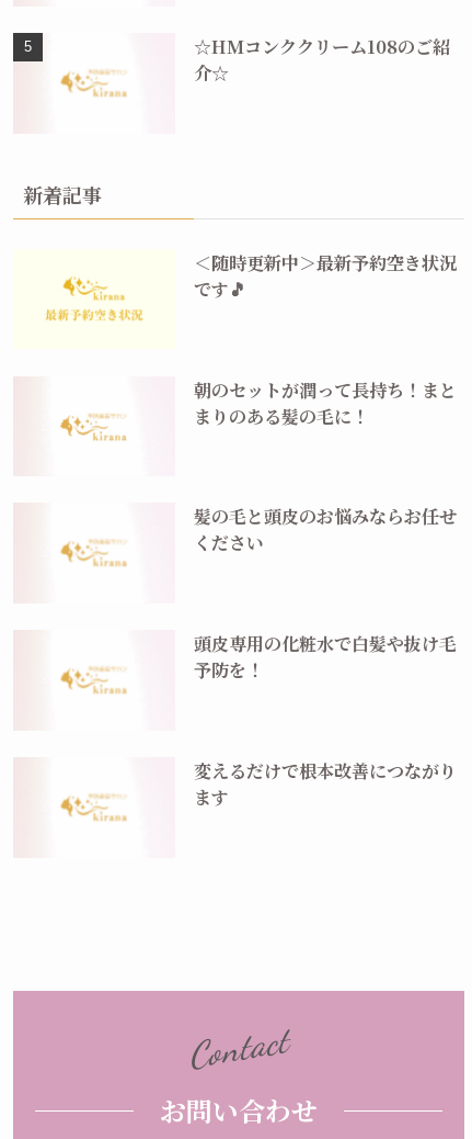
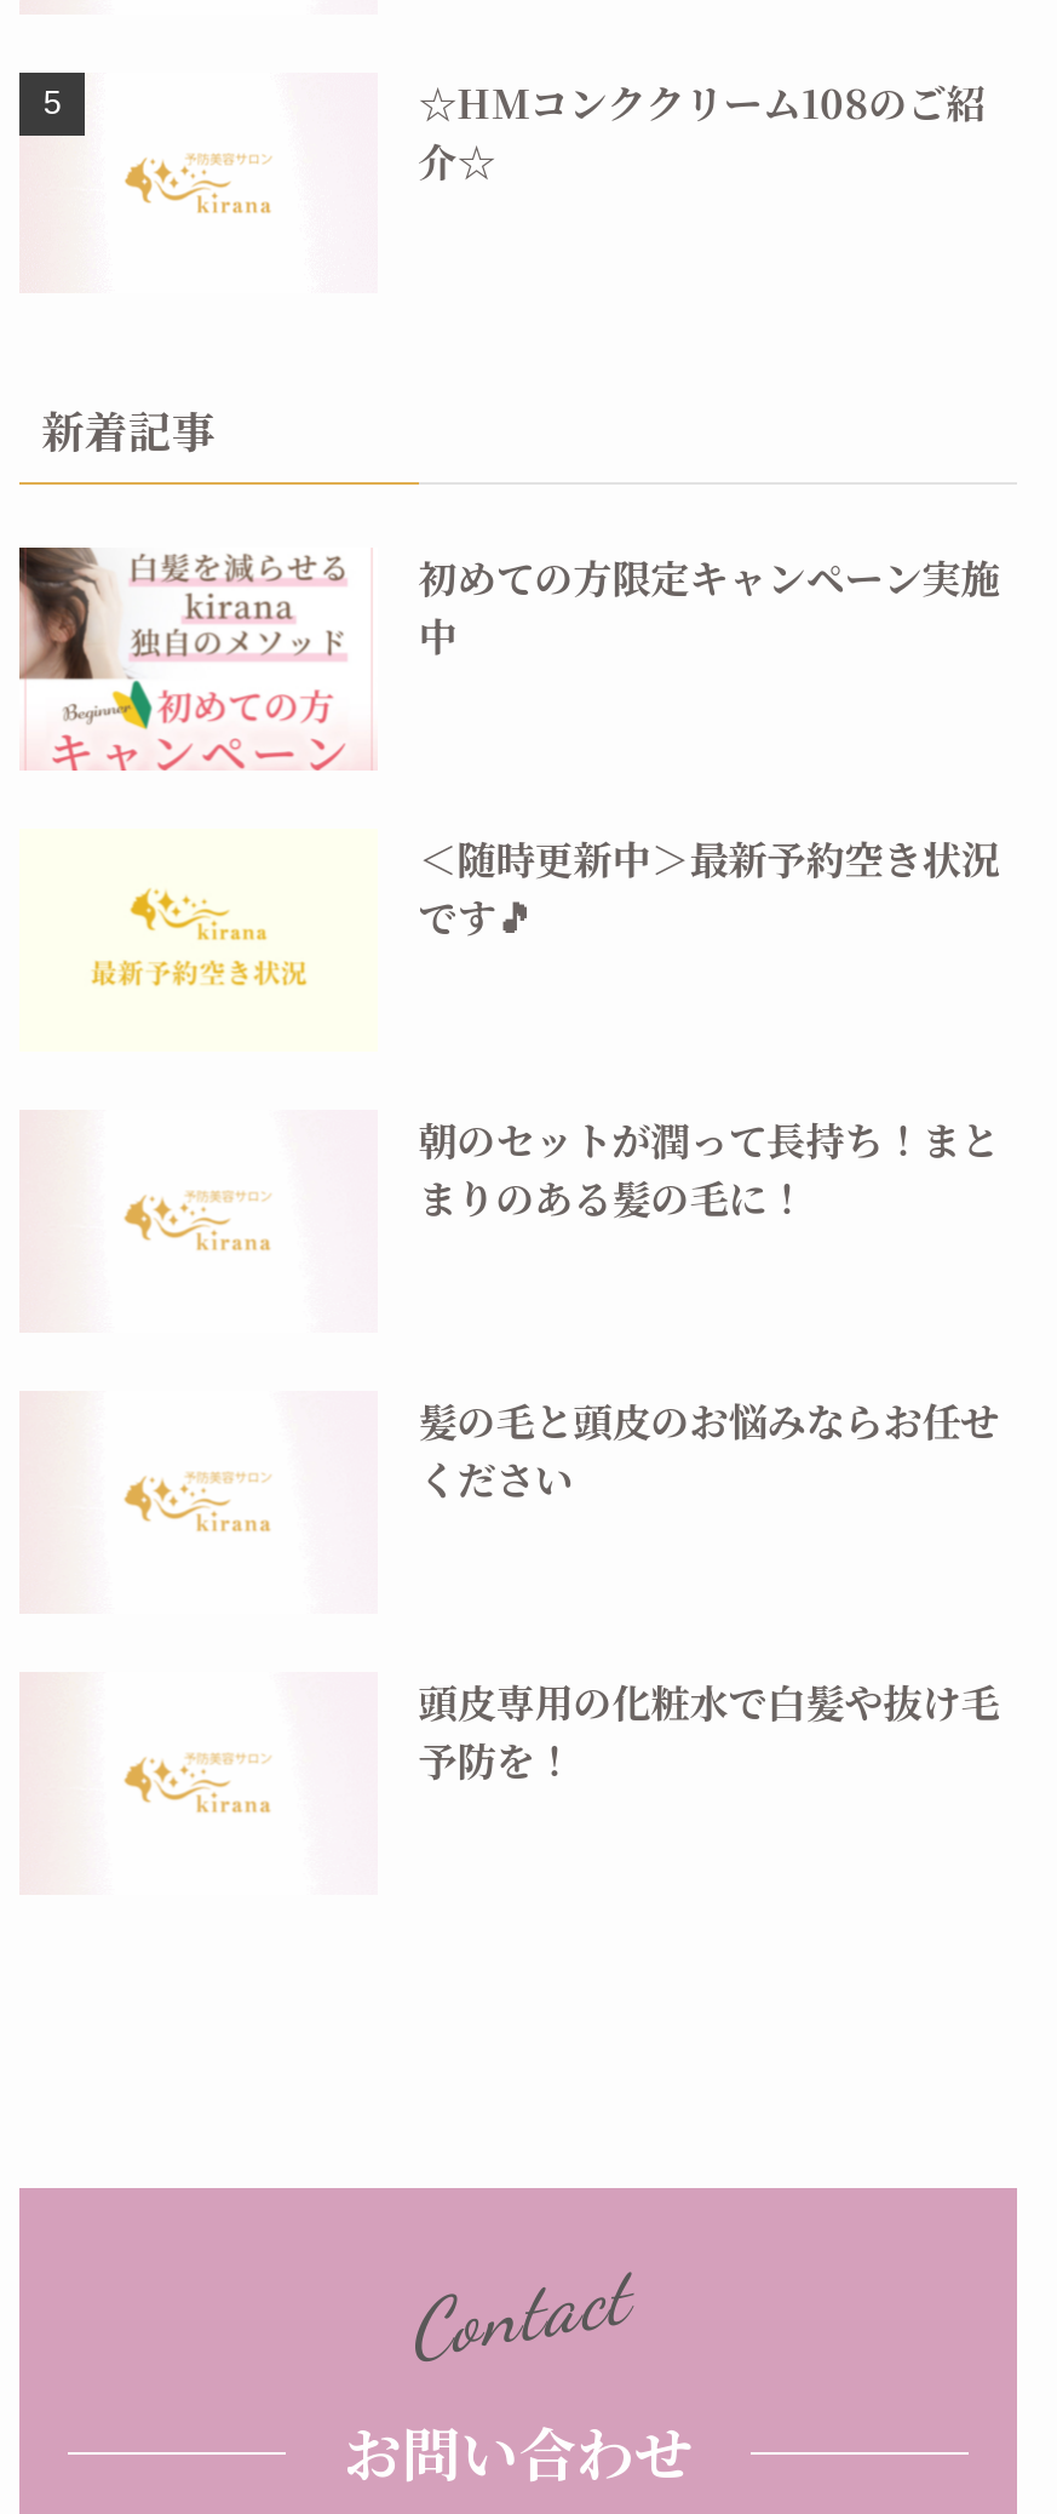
+ [image]
+ 初めての方限定キャンペーン実施
+ 中

moved down: ＜随時更新中＞最新予約空き状況 | 朝のセットが潤って長持ち！まと | まりのある髪の毛に！ | 髪の毛と頭皮のお悩みならお任せ | ください | 頭皮専用の化粧水で白髪や抜け毛 | 予防を！

- 変えるだけで根本改善につながり
- ます
